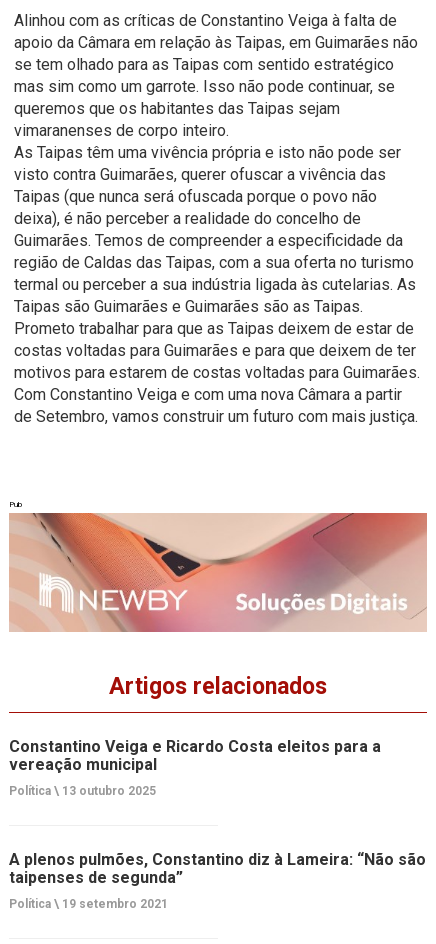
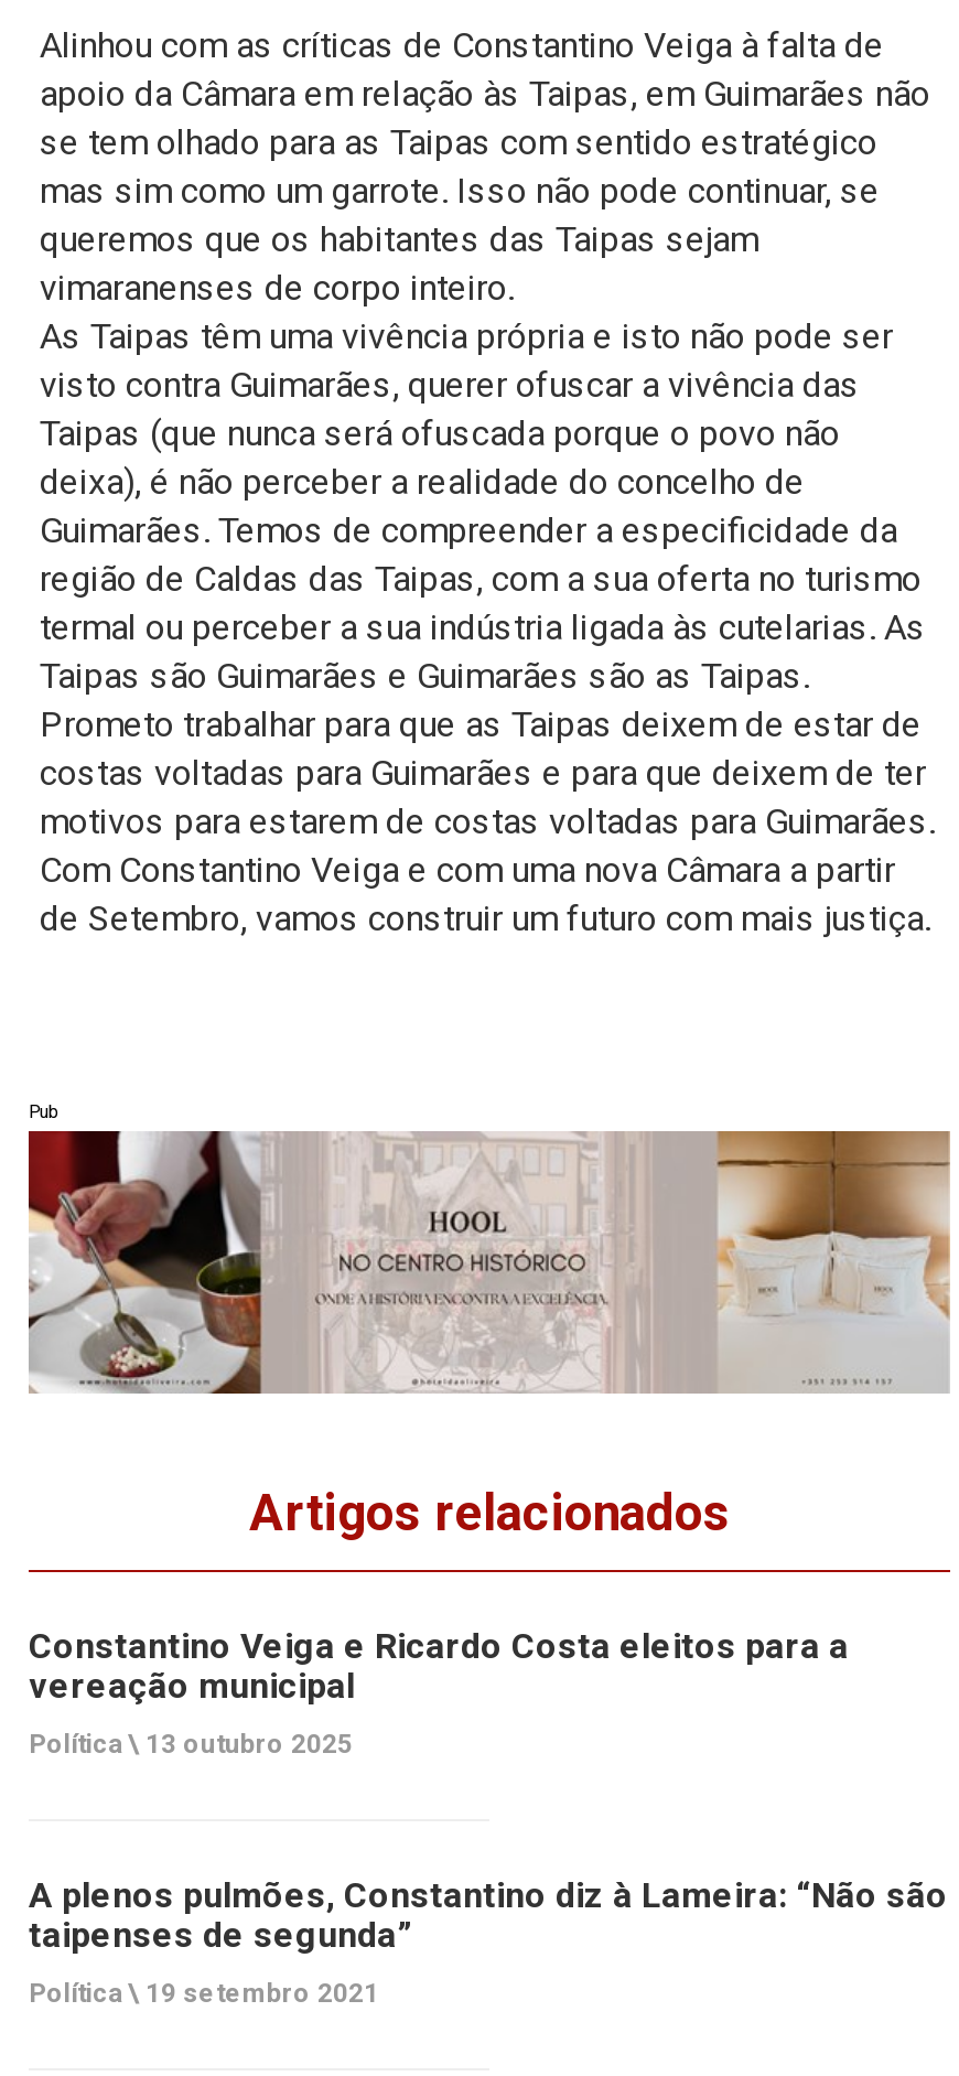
- [image]
+ [image]
